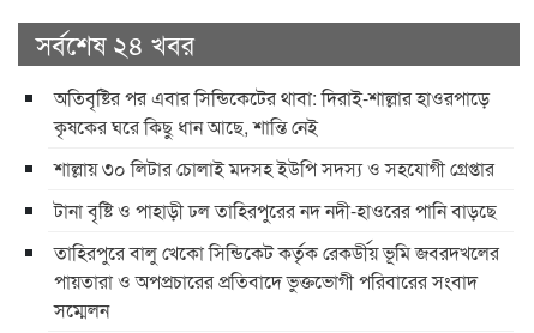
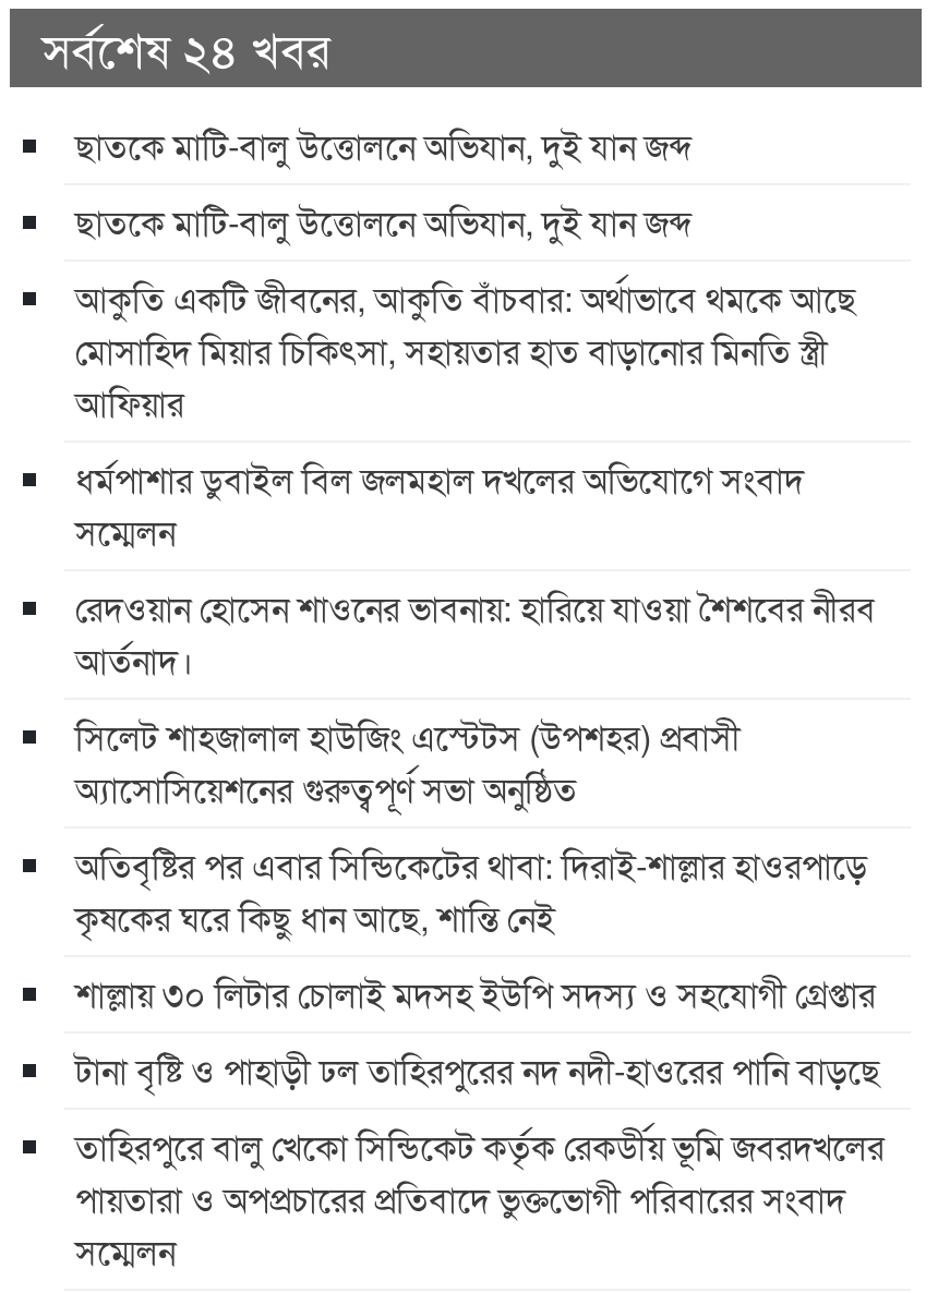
+ ছাতকে মাটি-বালু উত্তোলনে অভিযান, দুই যান জব্দ
+ ছাতকে মাটি-বালু উত্তোলনে অভিযান, দুই যান জব্দ
+ আকুতি একটি জীবনের, আকুতি বাঁচবার: অর্থাভাবে থমকে আছে
+ মোসাহিদ মিয়ার চিকিৎসা, সহায়তার হাত বাড়ানোর মিনতি স্ত্রী
+ আফিয়ার
+ ধর্মপাশার ডুবাইল বিল জলমহাল দখলের অভিযোগে সংবাদ
+ সম্মেলন
+ রেদওয়ান হোসেন শাওনের ভাবনায়: হারিয়ে যাওয়া শৈশবের নীরব
+ আর্তনাদ।
+ সিলেট শাহজালাল হাউজিং এস্টেটস (উপশহর) প্রবাসী
+ অ্যাসোসিয়েশনের গুরুত্বপূর্ণ সভা অনুষ্ঠিত
